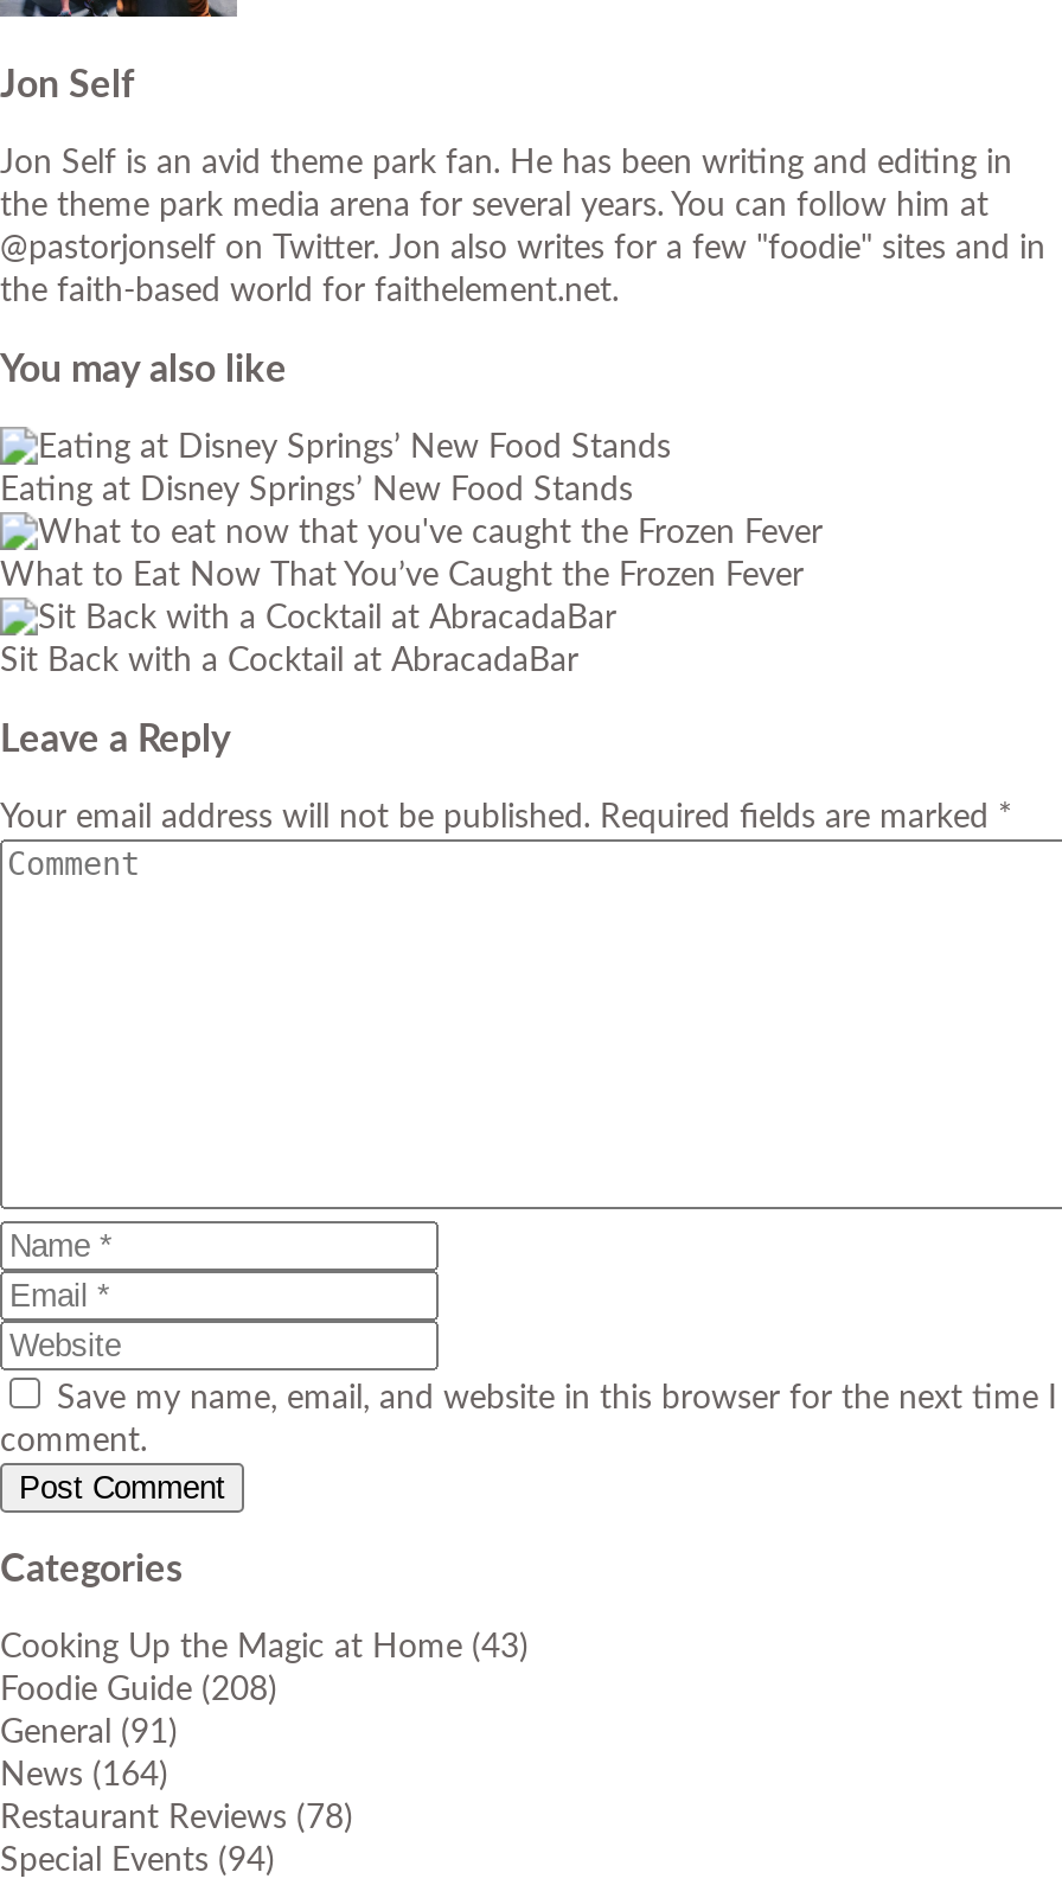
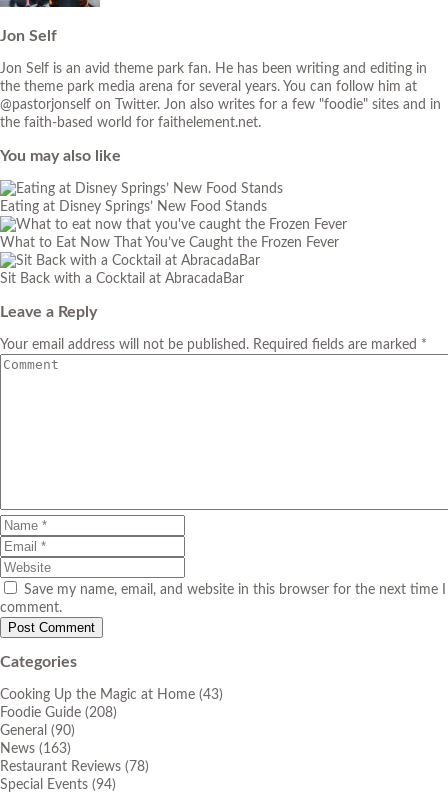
- General (91)
+ General (90)

- News (164)
+ News (163)
